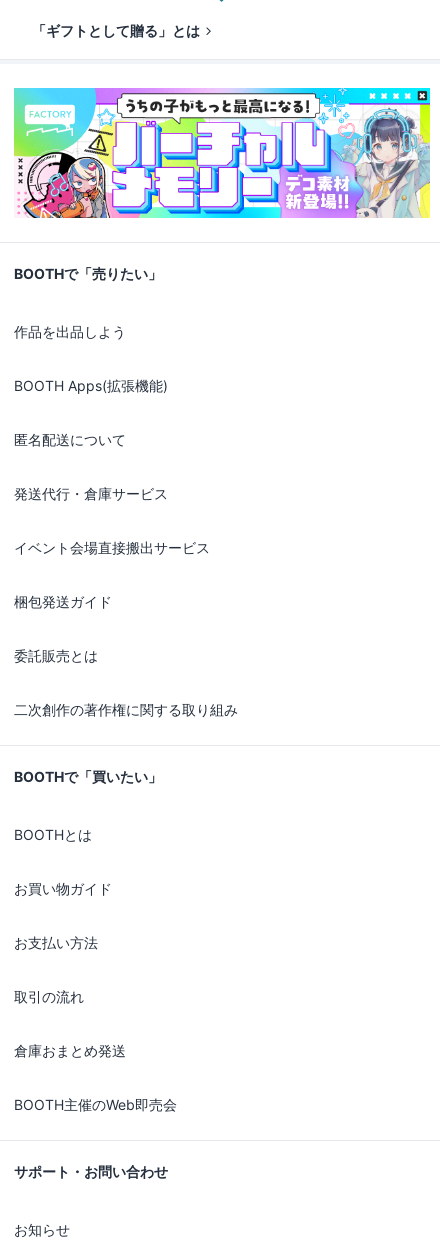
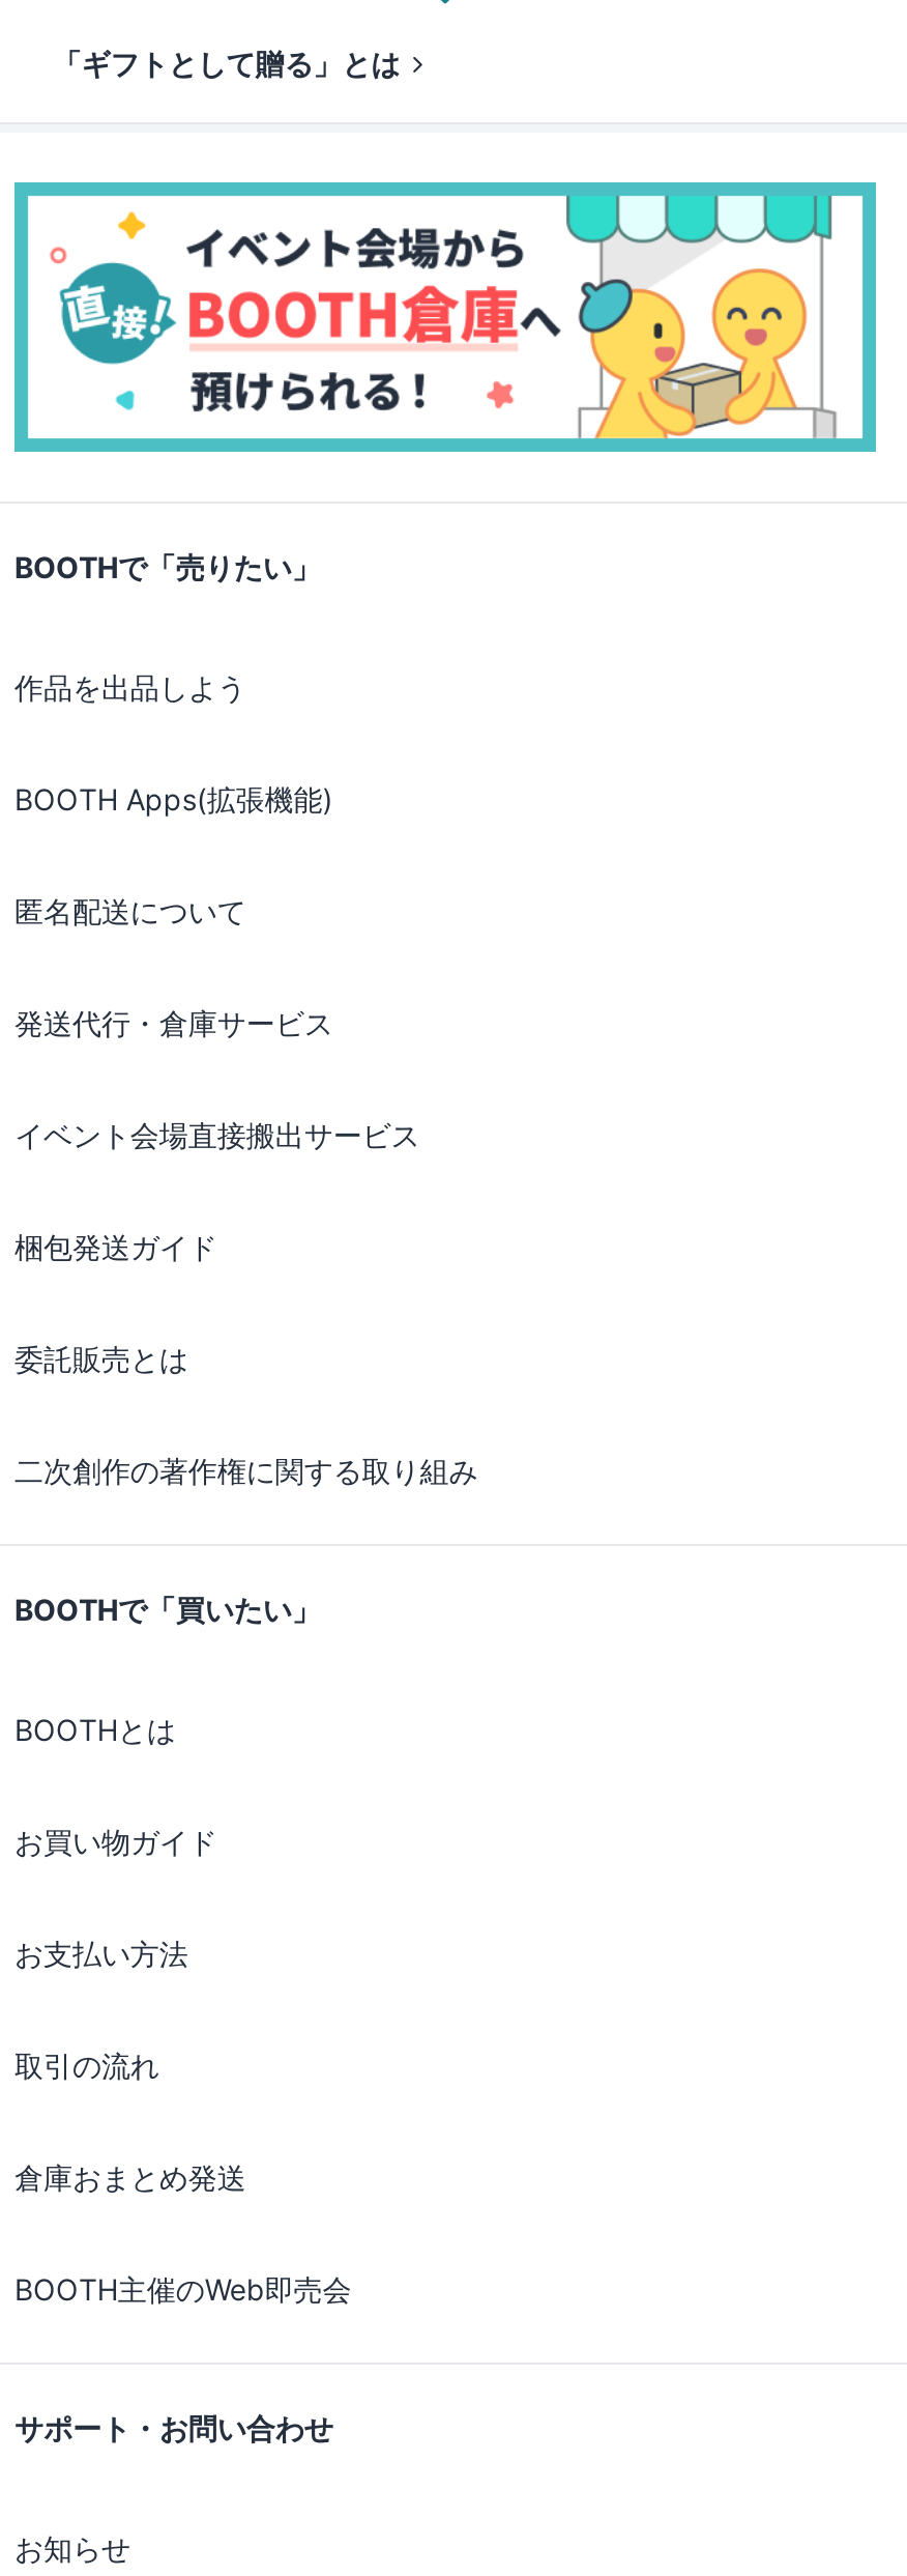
- [image]
+ [image]
